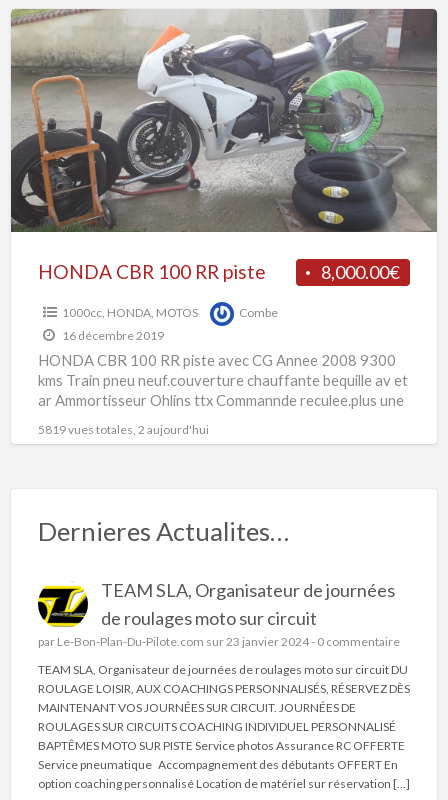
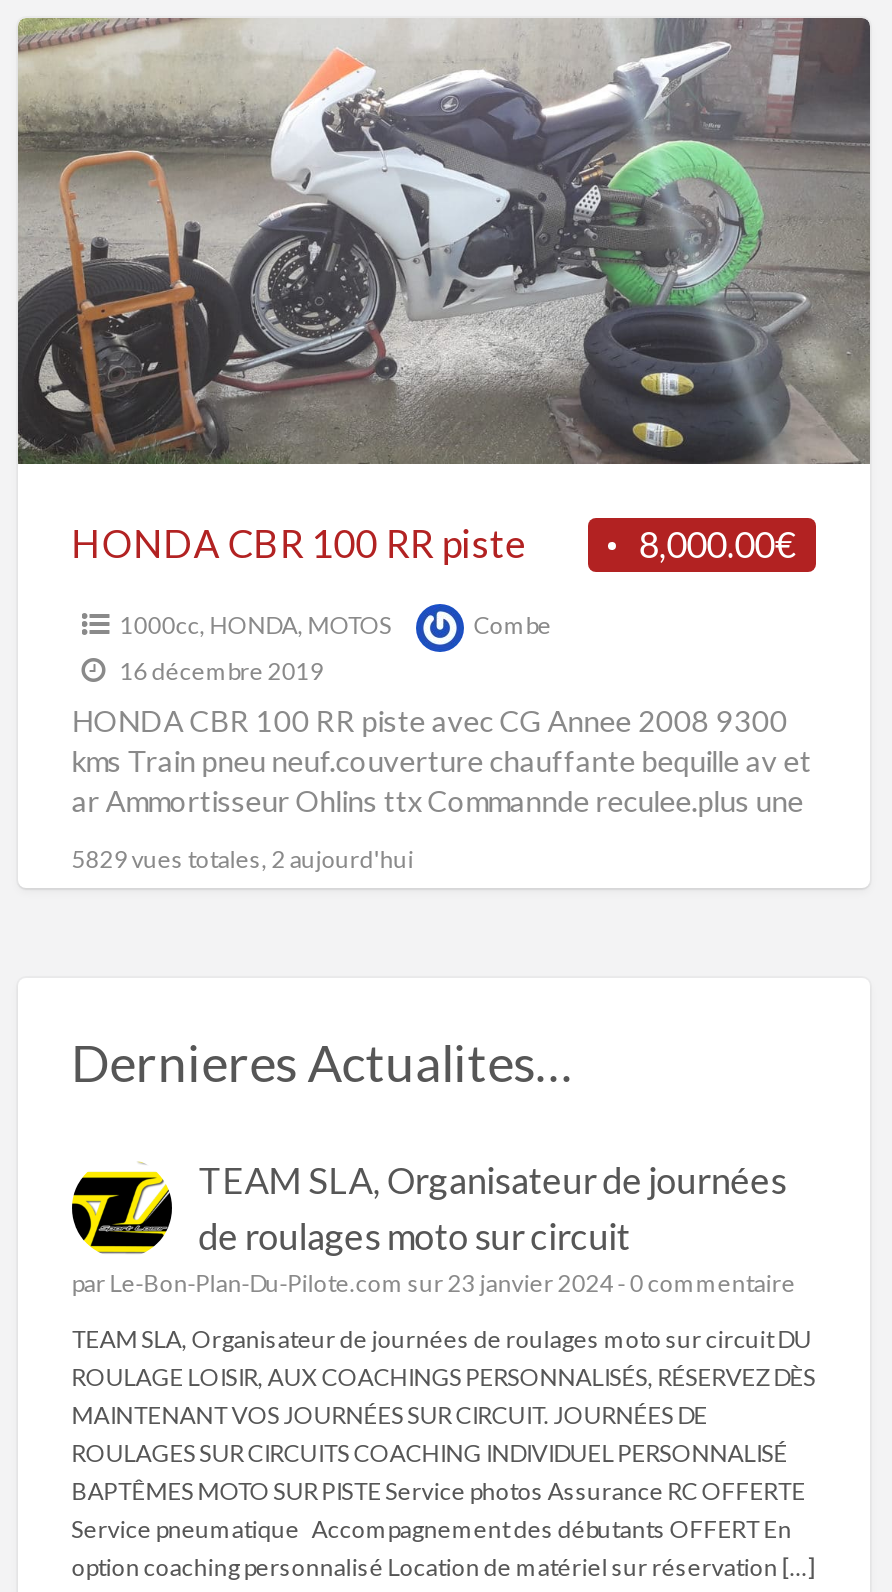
- 5819 vues totales, 2 aujourd'hui
+ 5829 vues totales, 2 aujourd'hui
